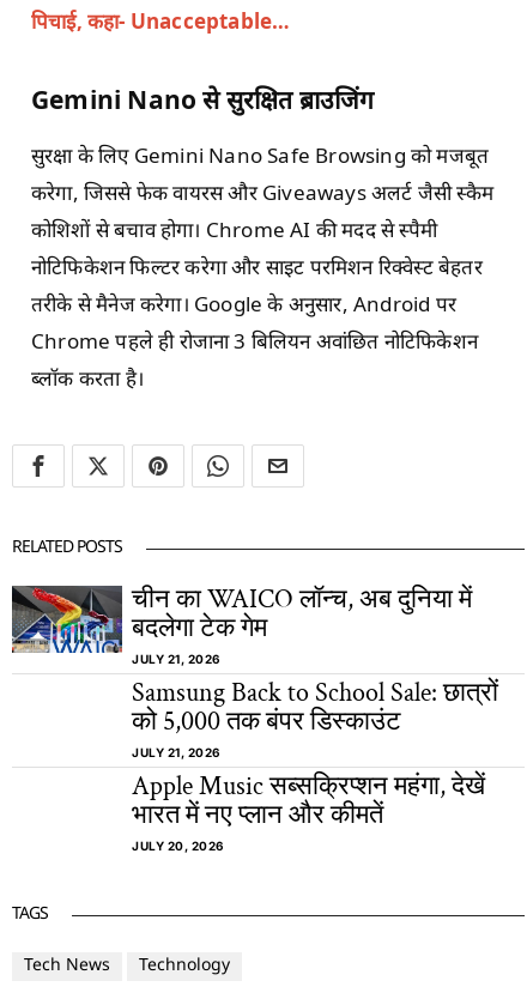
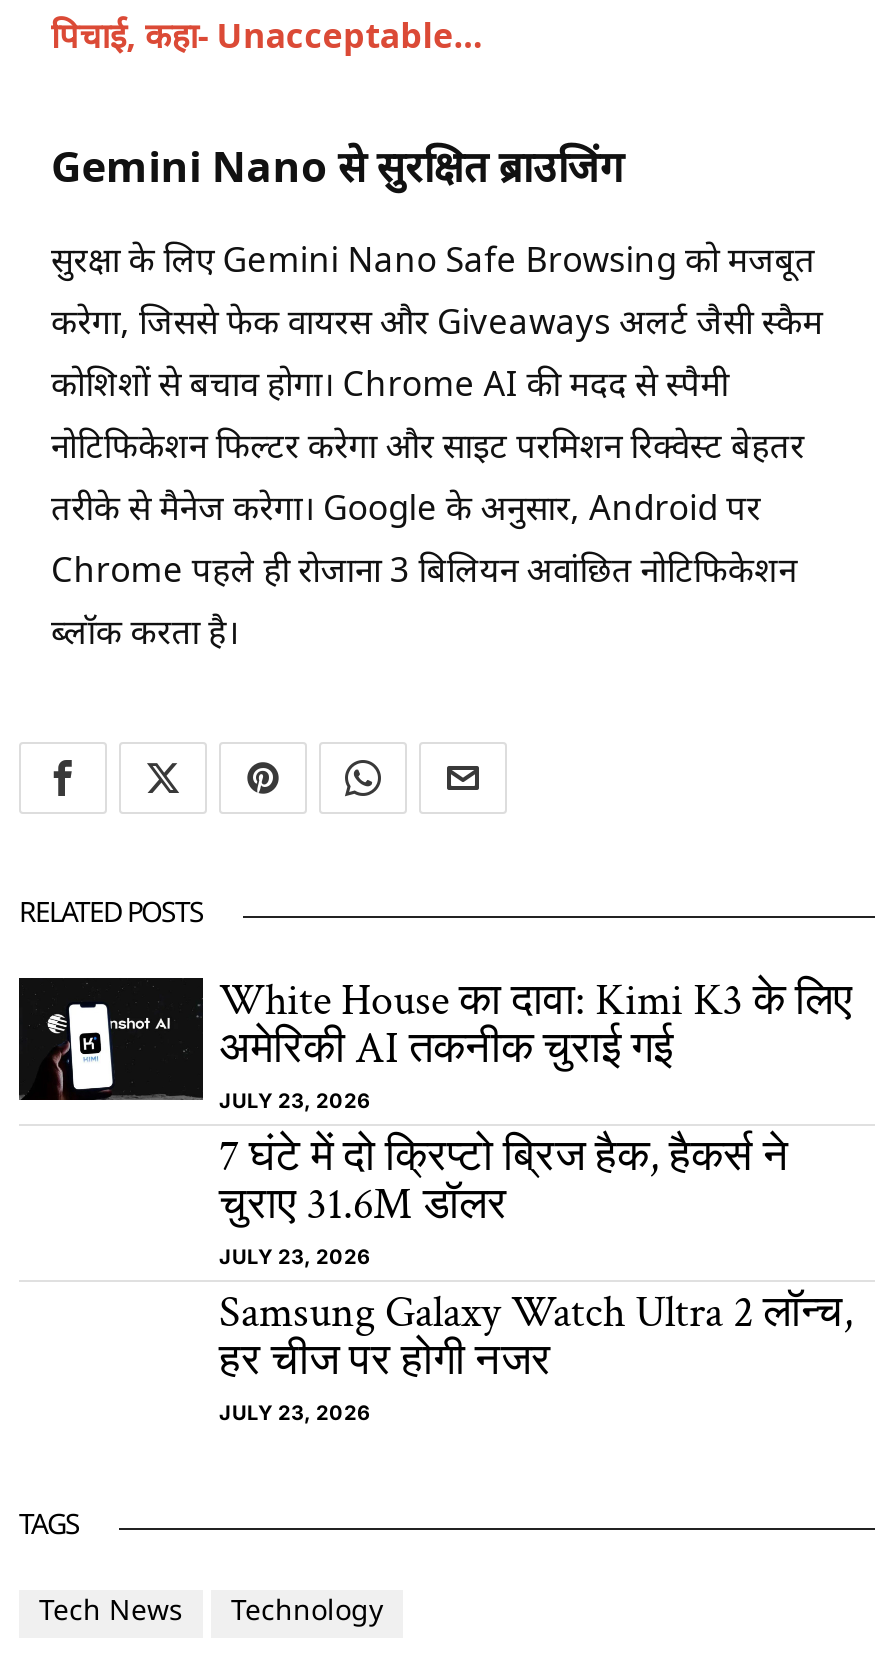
- [image]
- चीन का WAICO लॉन्च, अब दुनिया में
- बदलेगा टेक गेम
- JULY 21, 2026
- Samsung Back to School Sale: छात्रों
- को 5,000 तक बंपर डिस्काउंट
- JULY 21, 2026
- Apple Music सब्सक्रिप्शन महंगा, देखें
- भारत में नए प्लान और कीमतें
- JULY 20, 2026
+ [image]
+ White House का दावा: Kimi K3 के लिए
+ अमेरिकी AI तकनीक चुराई गई
+ JULY 23, 2026
+ 7 घंटे में दो क्रिप्टो ब्रिज हैक, हैकर्स ने
+ चुराए 31.6M डॉलर
+ JULY 23, 2026
+ Samsung Galaxy Watch Ultra 2 लॉन्च,
+ हर चीज पर होगी नजर
+ JULY 23, 2026
